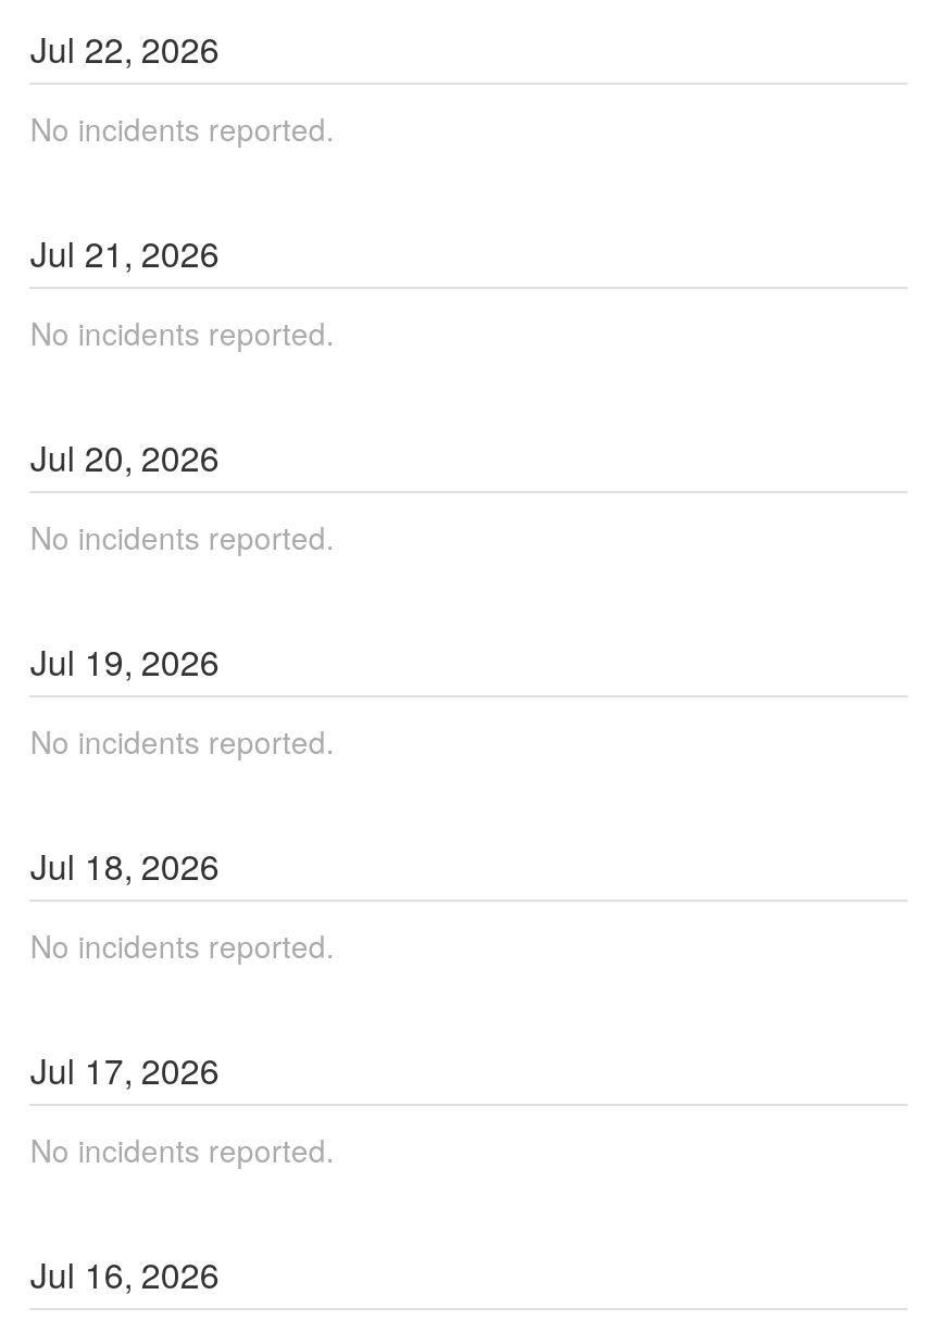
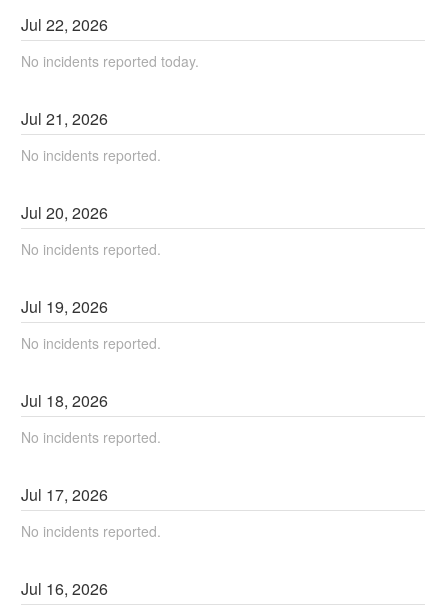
- No incidents reported.
+ No incidents reported today.
